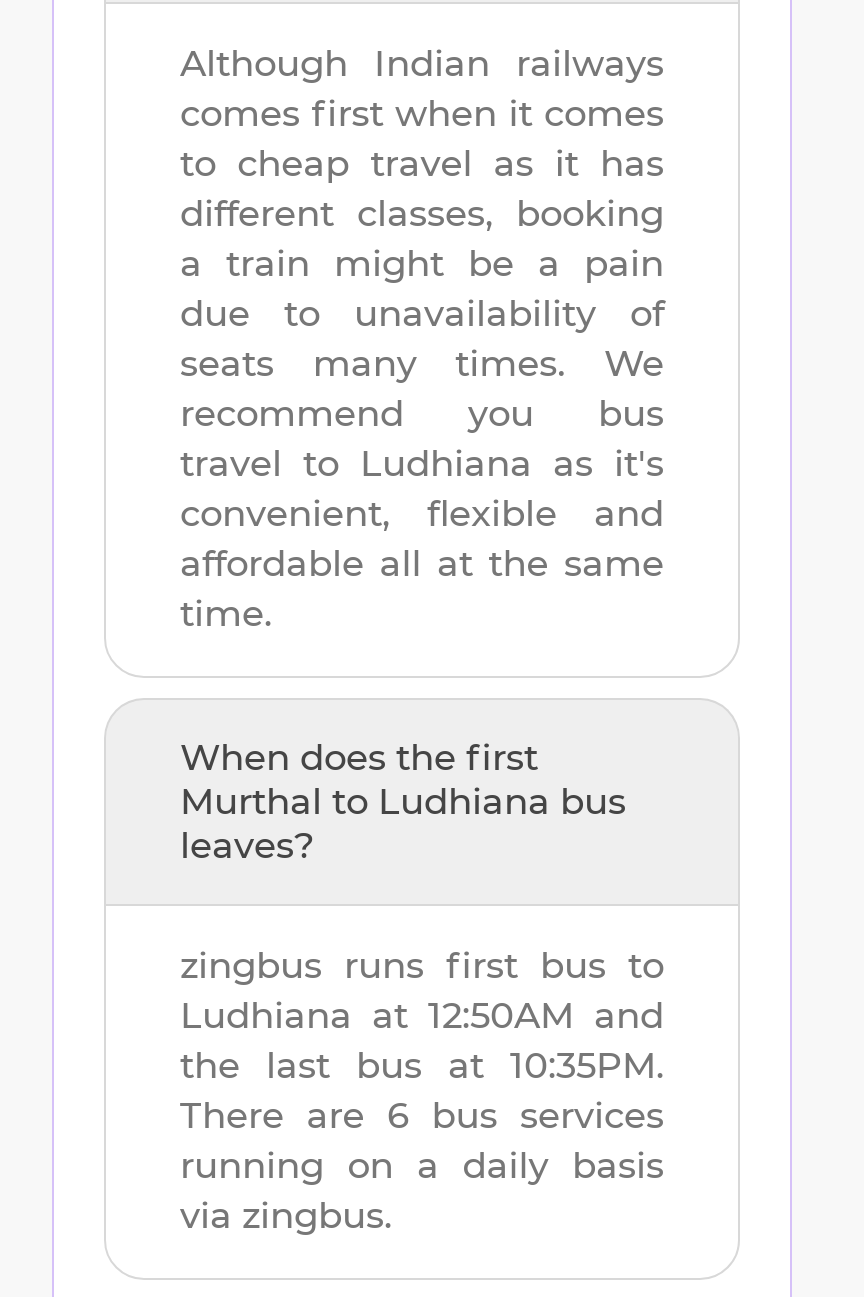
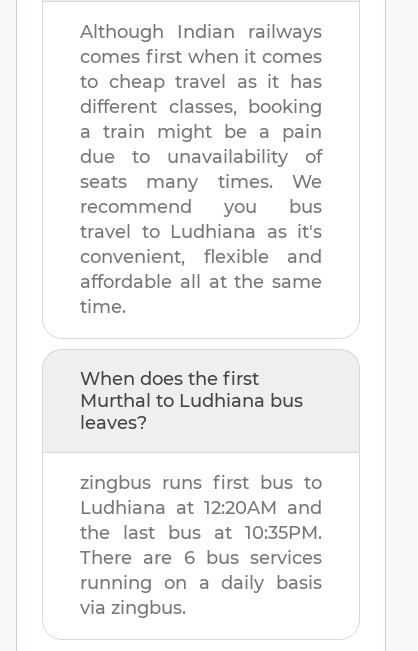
- Ludhiana at 12:50AM and
+ Ludhiana at 12:20AM and
